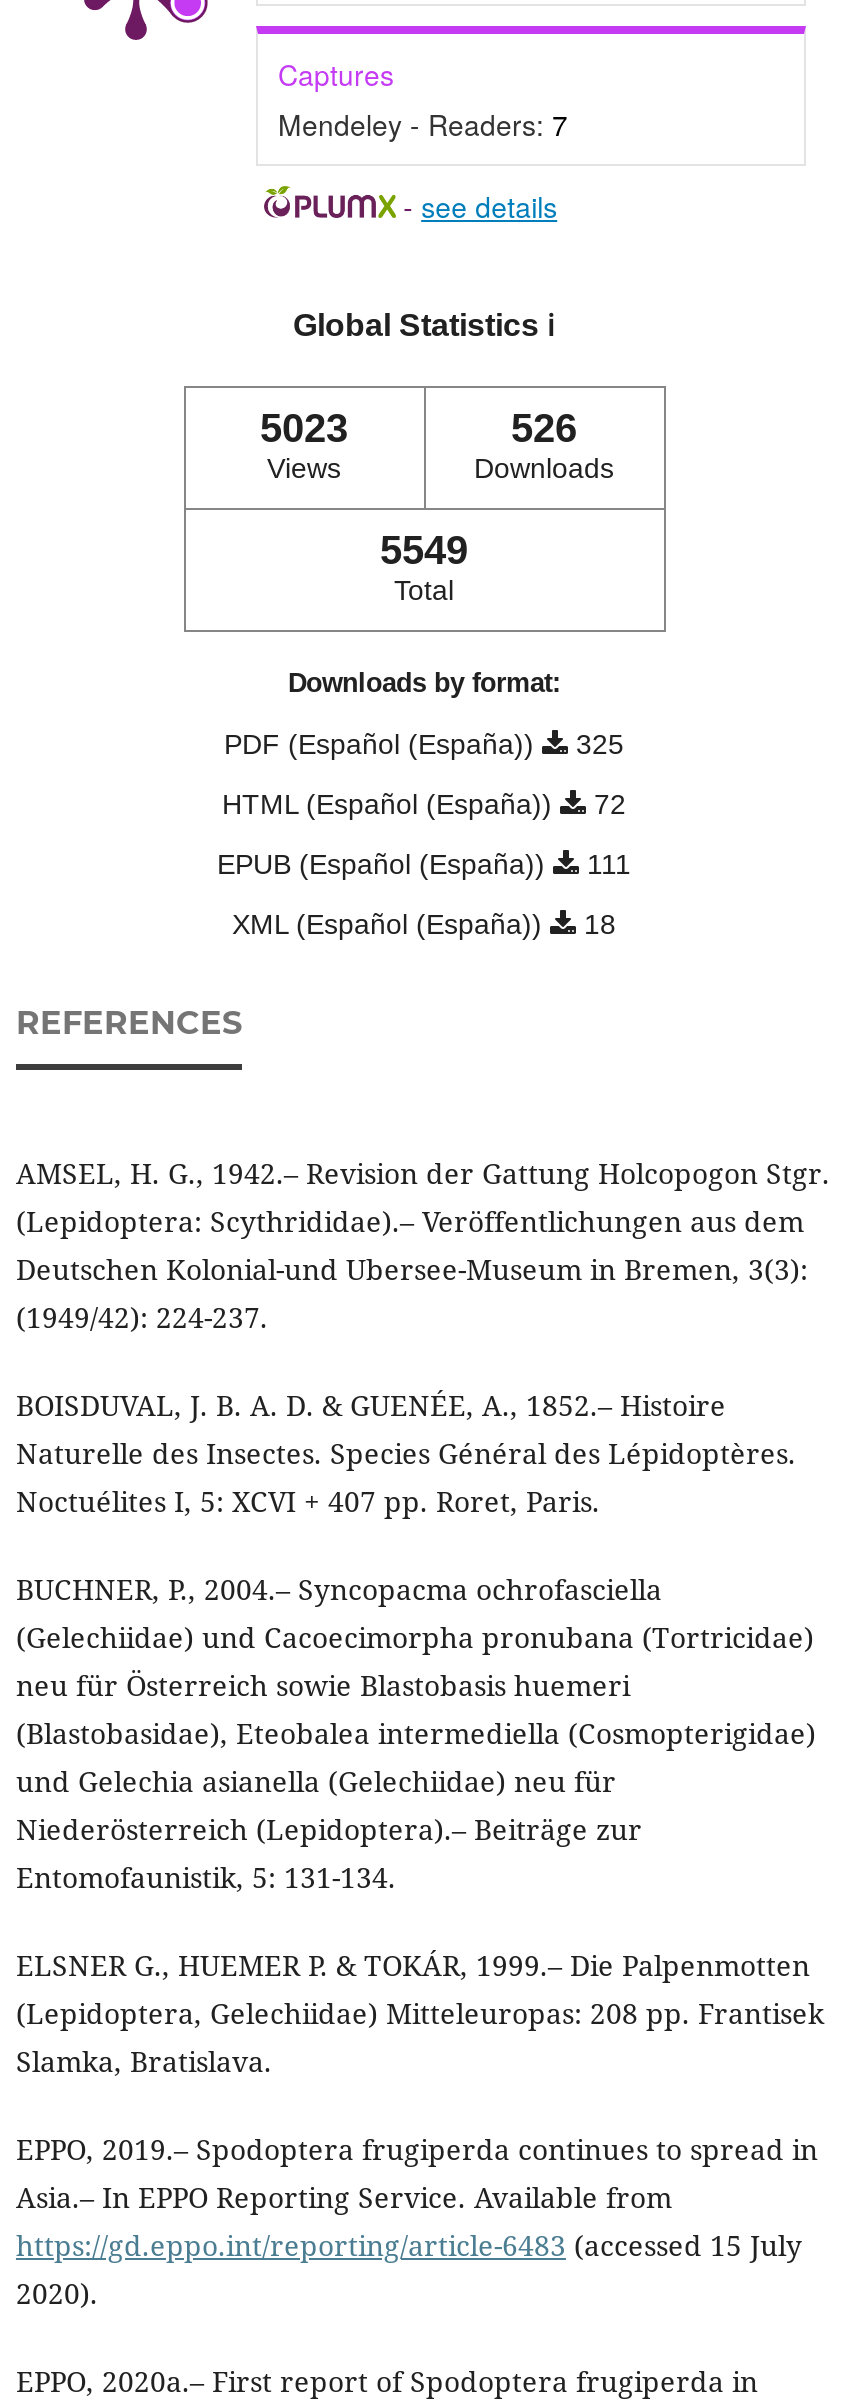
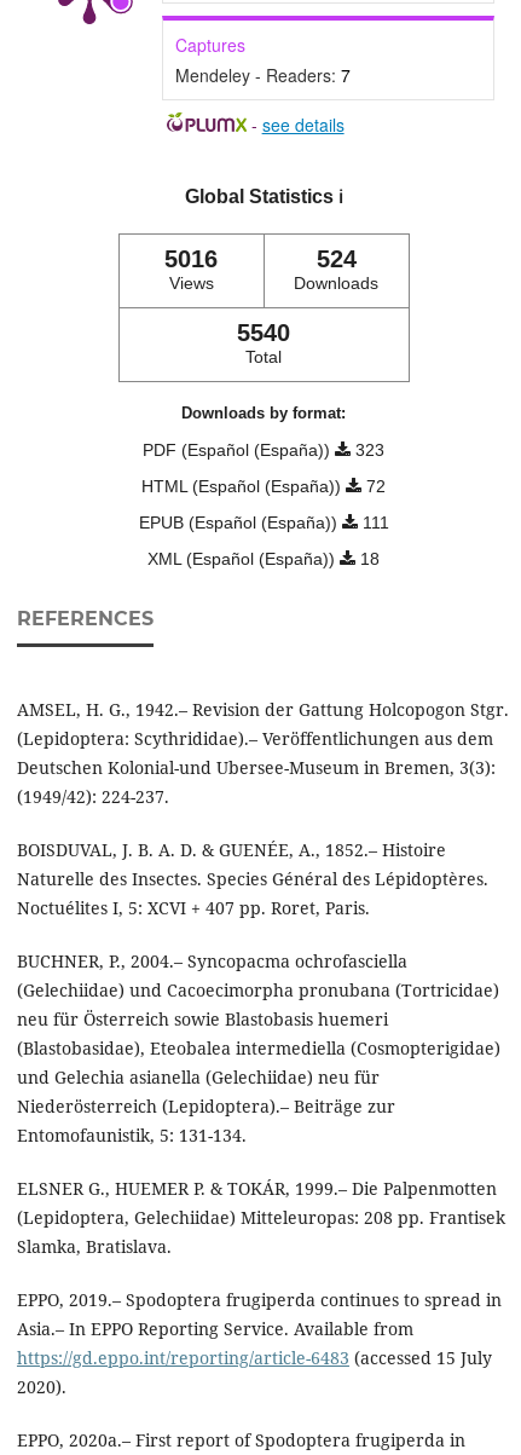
- 5023
+ 5016

- 526
+ 524

- 5549
+ 5540

- PDF (Español (España)) 325
+ PDF (Español (España)) 323
